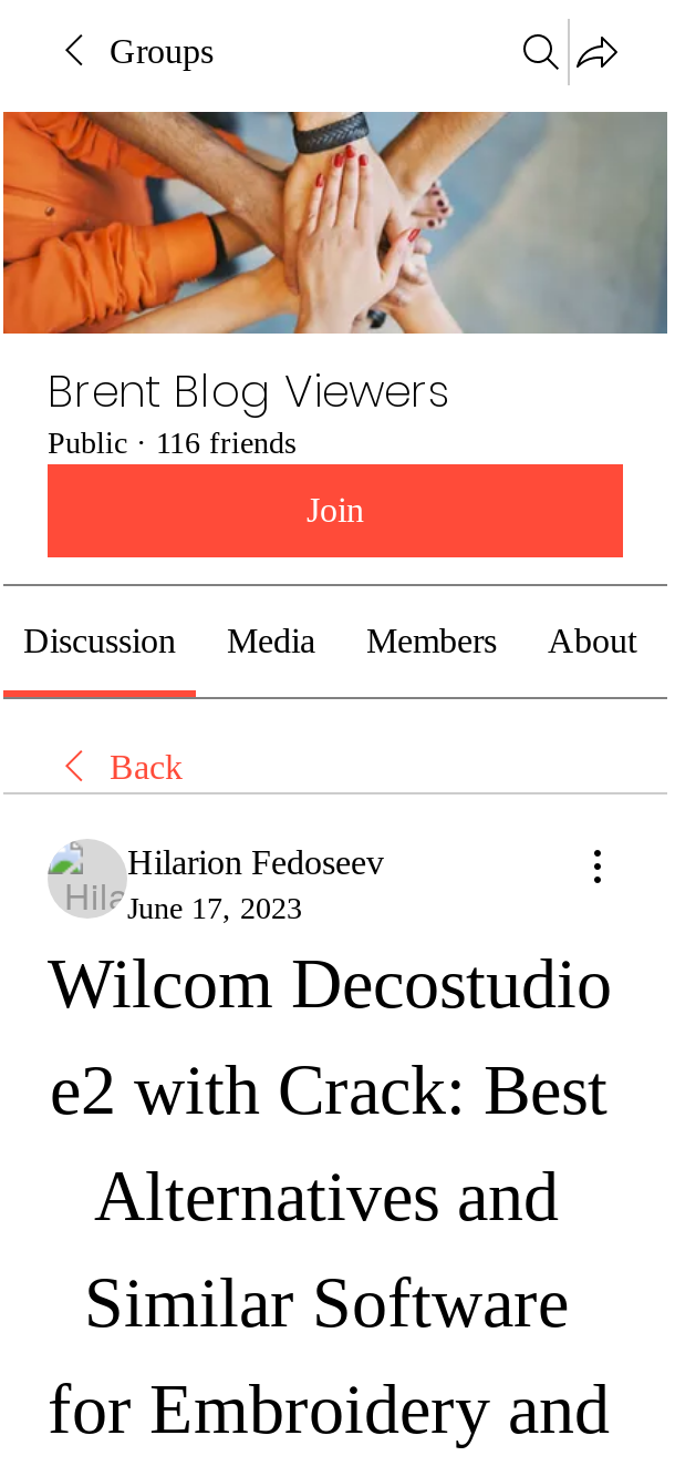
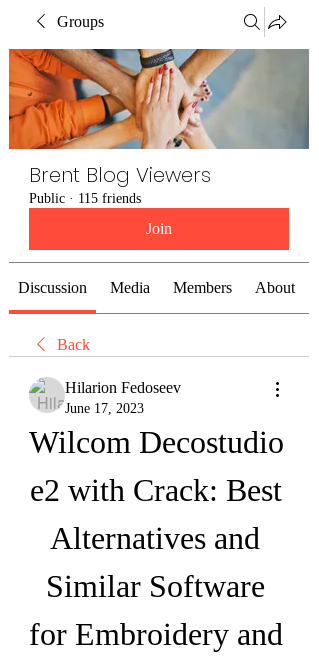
- Public · 116 friends
+ Public · 115 friends
